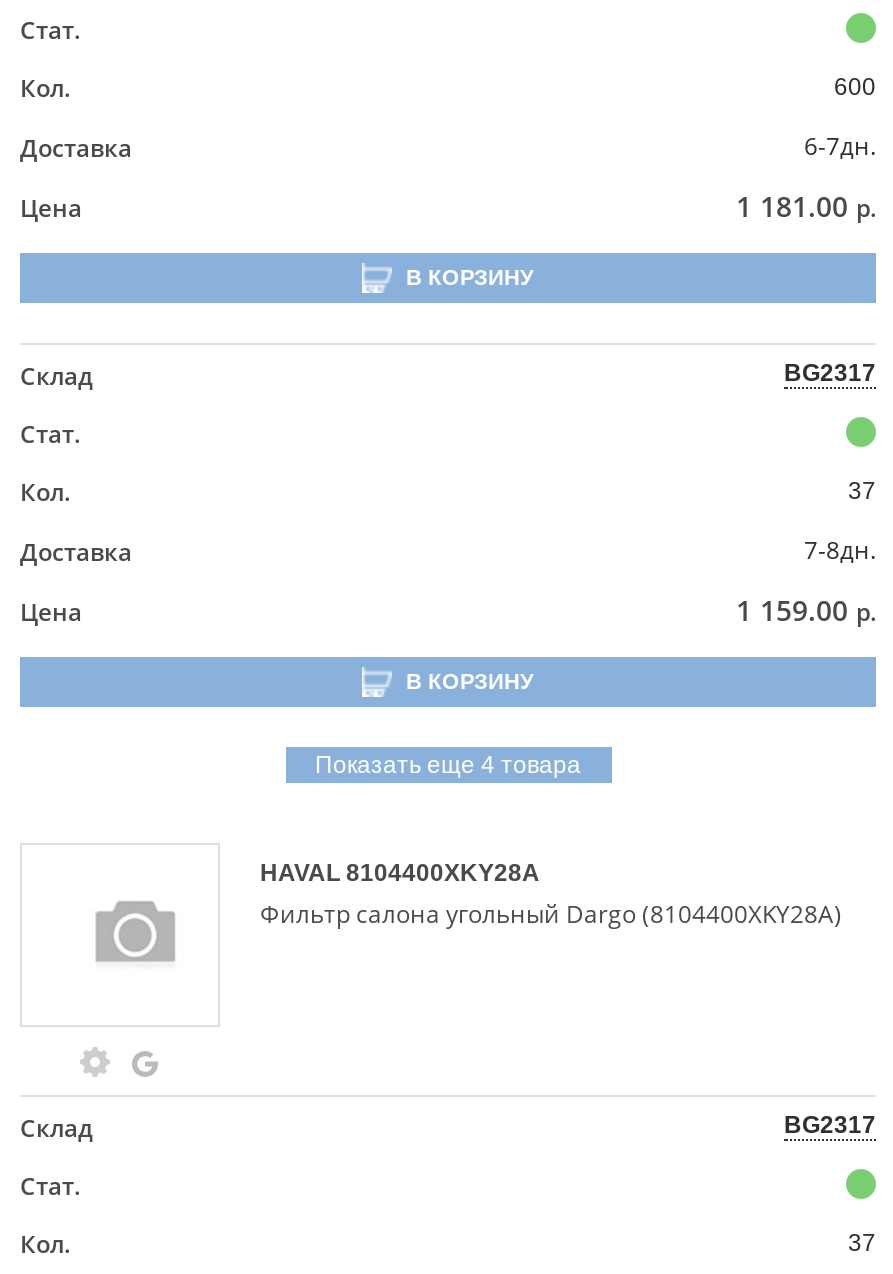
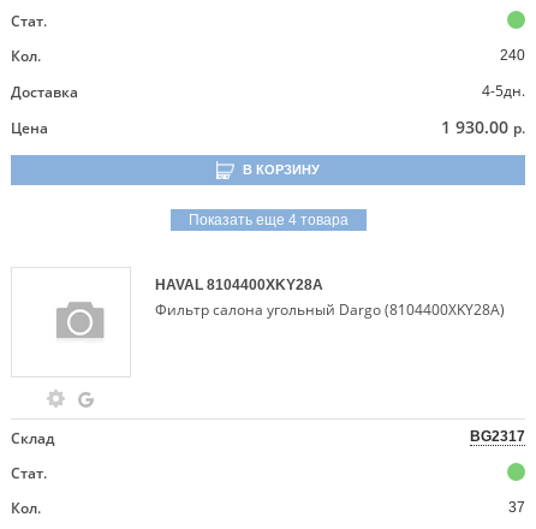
- 600
+ 240

- 6-7дн.
+ 4-5дн.

- 1 181.00 р.
- В КОРЗИНУ
- Склад
- BG2317
- Стат.
- Кол.
- 37
- Доставка
- 7-8дн.
- Цена
- 1 159.00 р.
+ 1 930.00 р.
